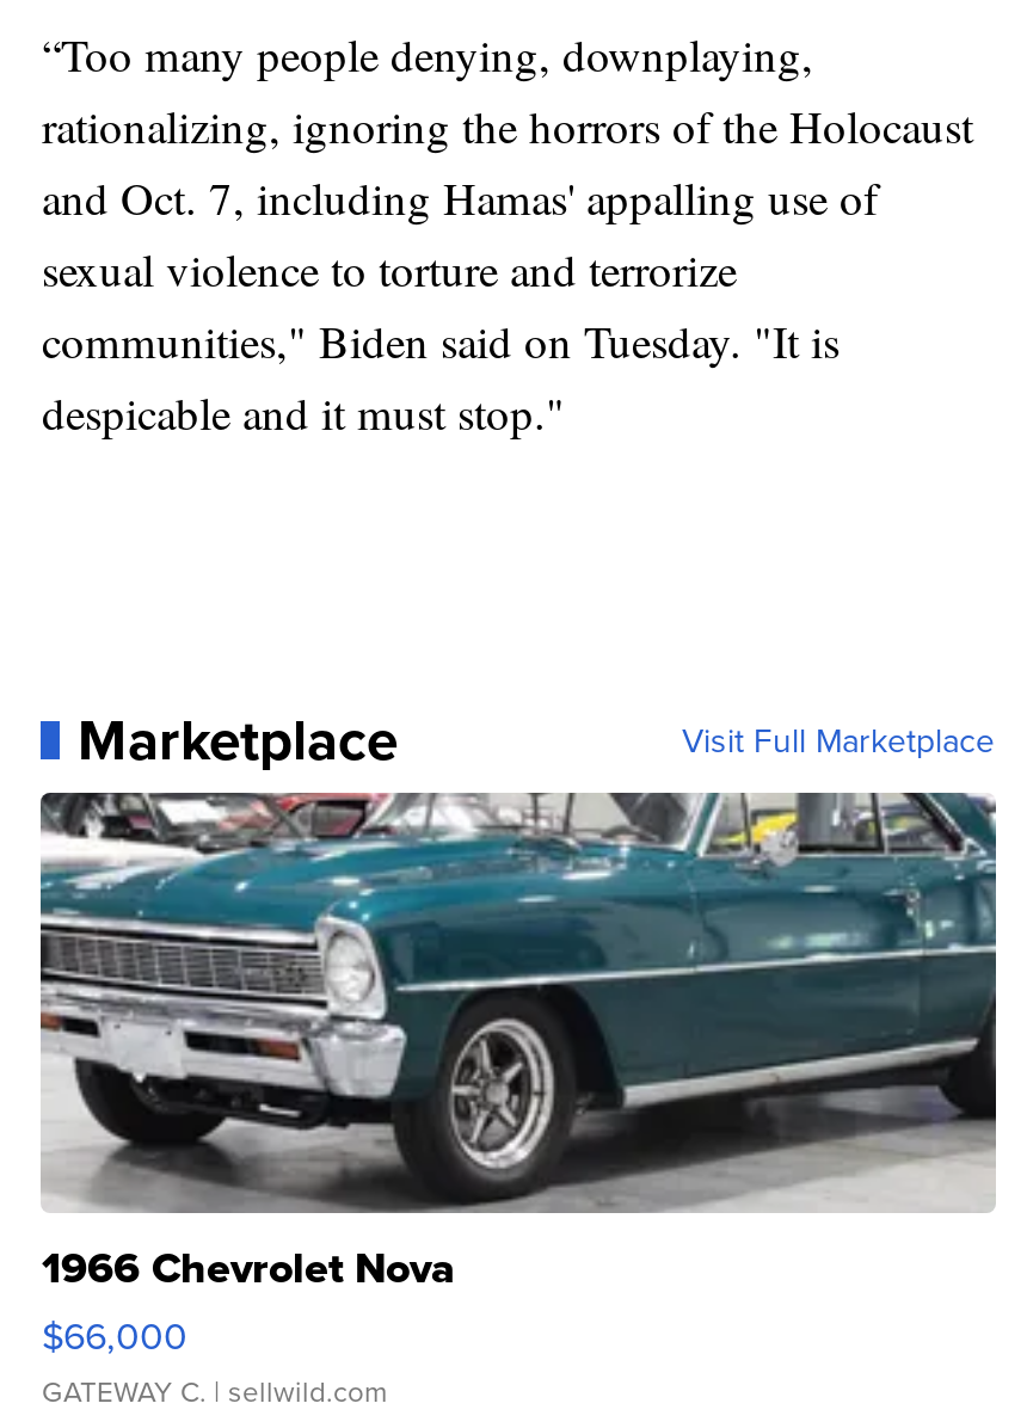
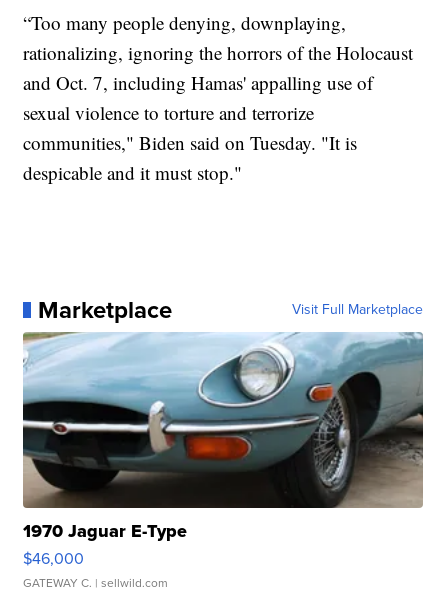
- [image]
- 1966 Chevrolet Nova
- $66,000
+ [image]
+ 1970 Jaguar E-Type
+ $46,000
